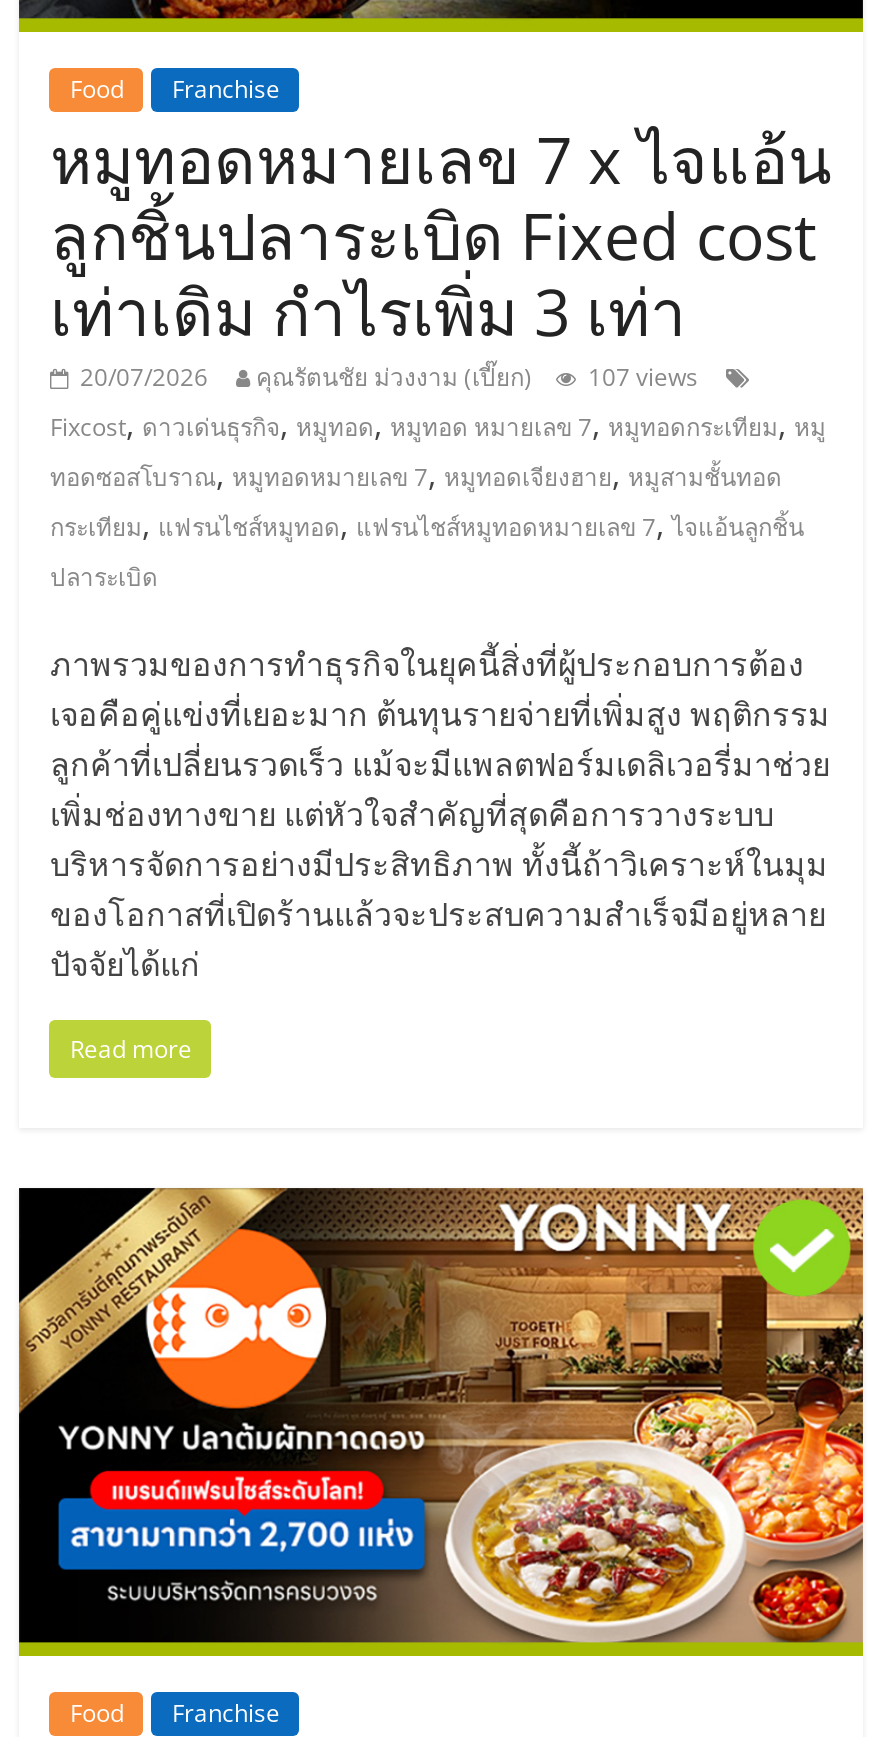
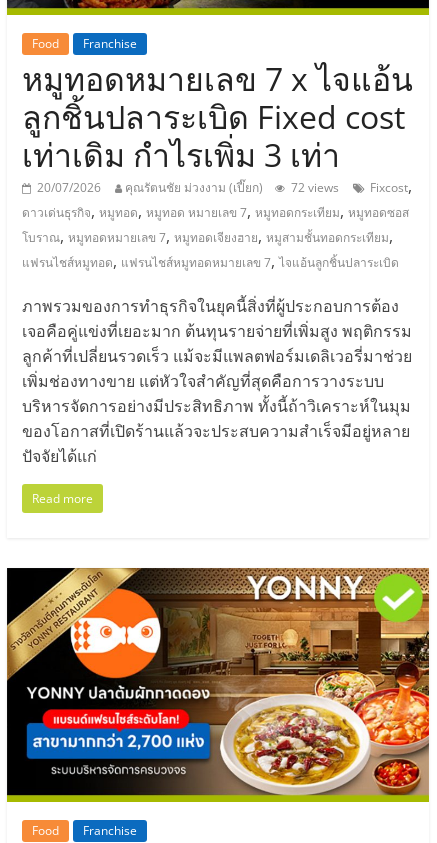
- 107 views
- Fixcost,ดาวเด่นธุรกิจ,หมูทอด,หมูทอด หมายเลข 7,หมูทอดกระเทียม,หมู
- ทอดซอสโบราณ,หมูทอดหมายเลข 7,หมูทอดเจียงฮาย,หมูสามชั้นทอด
- กระเทียม,แฟรนไชส์หมูทอด,แฟรนไชส์หมูทอดหมายเลข 7,ไจแอ้นลูกชิ้น
- ปลาระเบิด
+ 72 views
+ Fixcost,
+ ดาวเด่นธุรกิจ,หมูทอด,หมูทอด หมายเลข 7,หมูทอดกระเทียม,หมูทอดซอส
+ โบราณ,หมูทอดหมายเลข 7,หมูทอดเจียงฮาย,หมูสามชั้นทอดกระเทียม,
+ แฟรนไชส์หมูทอด,แฟรนไชส์หมูทอดหมายเลข 7,ไจแอ้นลูกชิ้นปลาระเบิด
